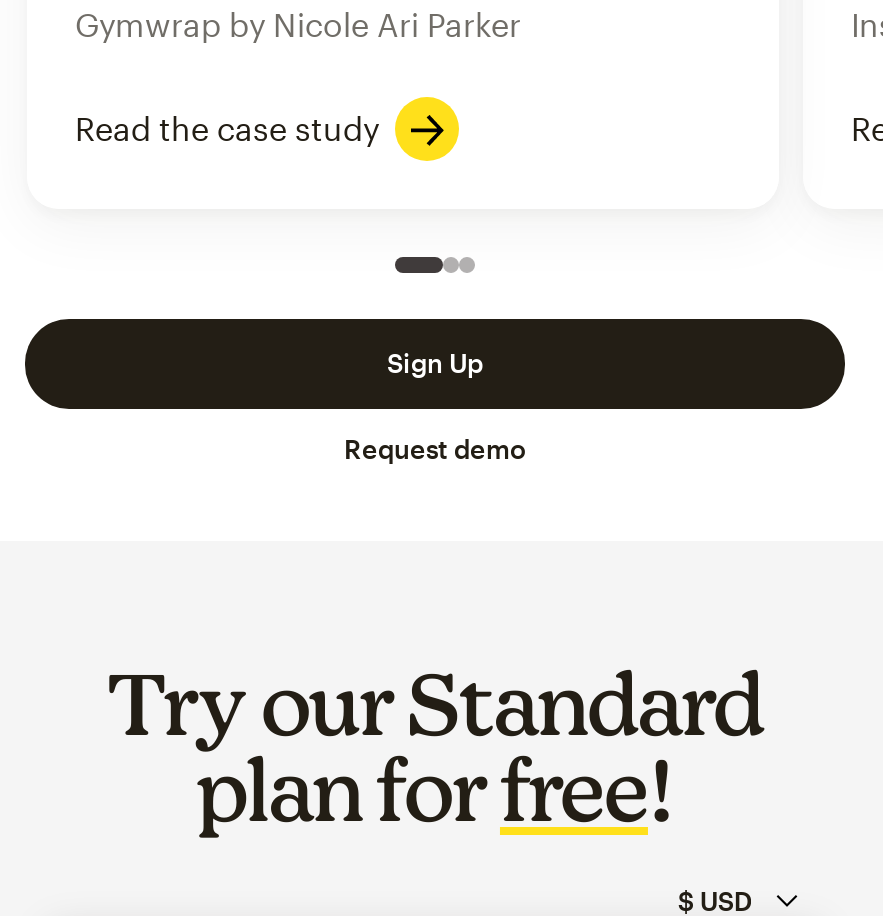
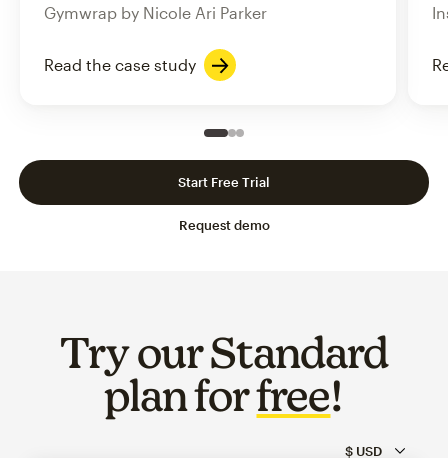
- Sign Up
+ Start Free Trial
